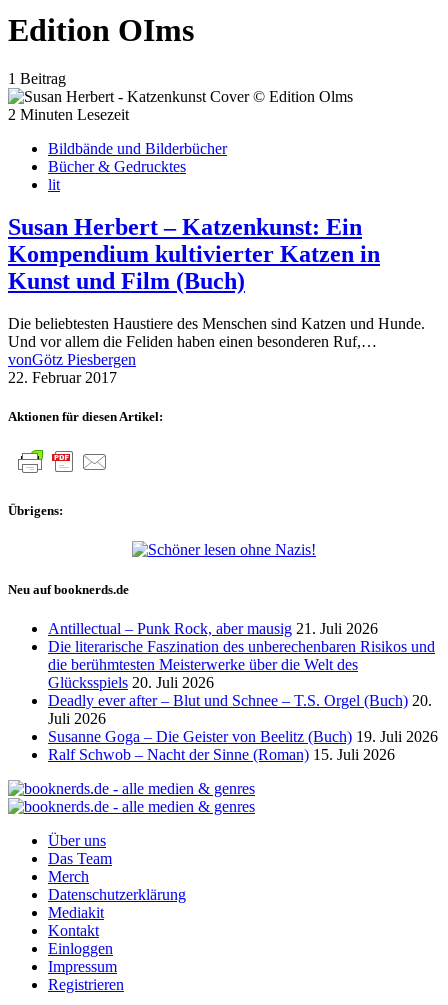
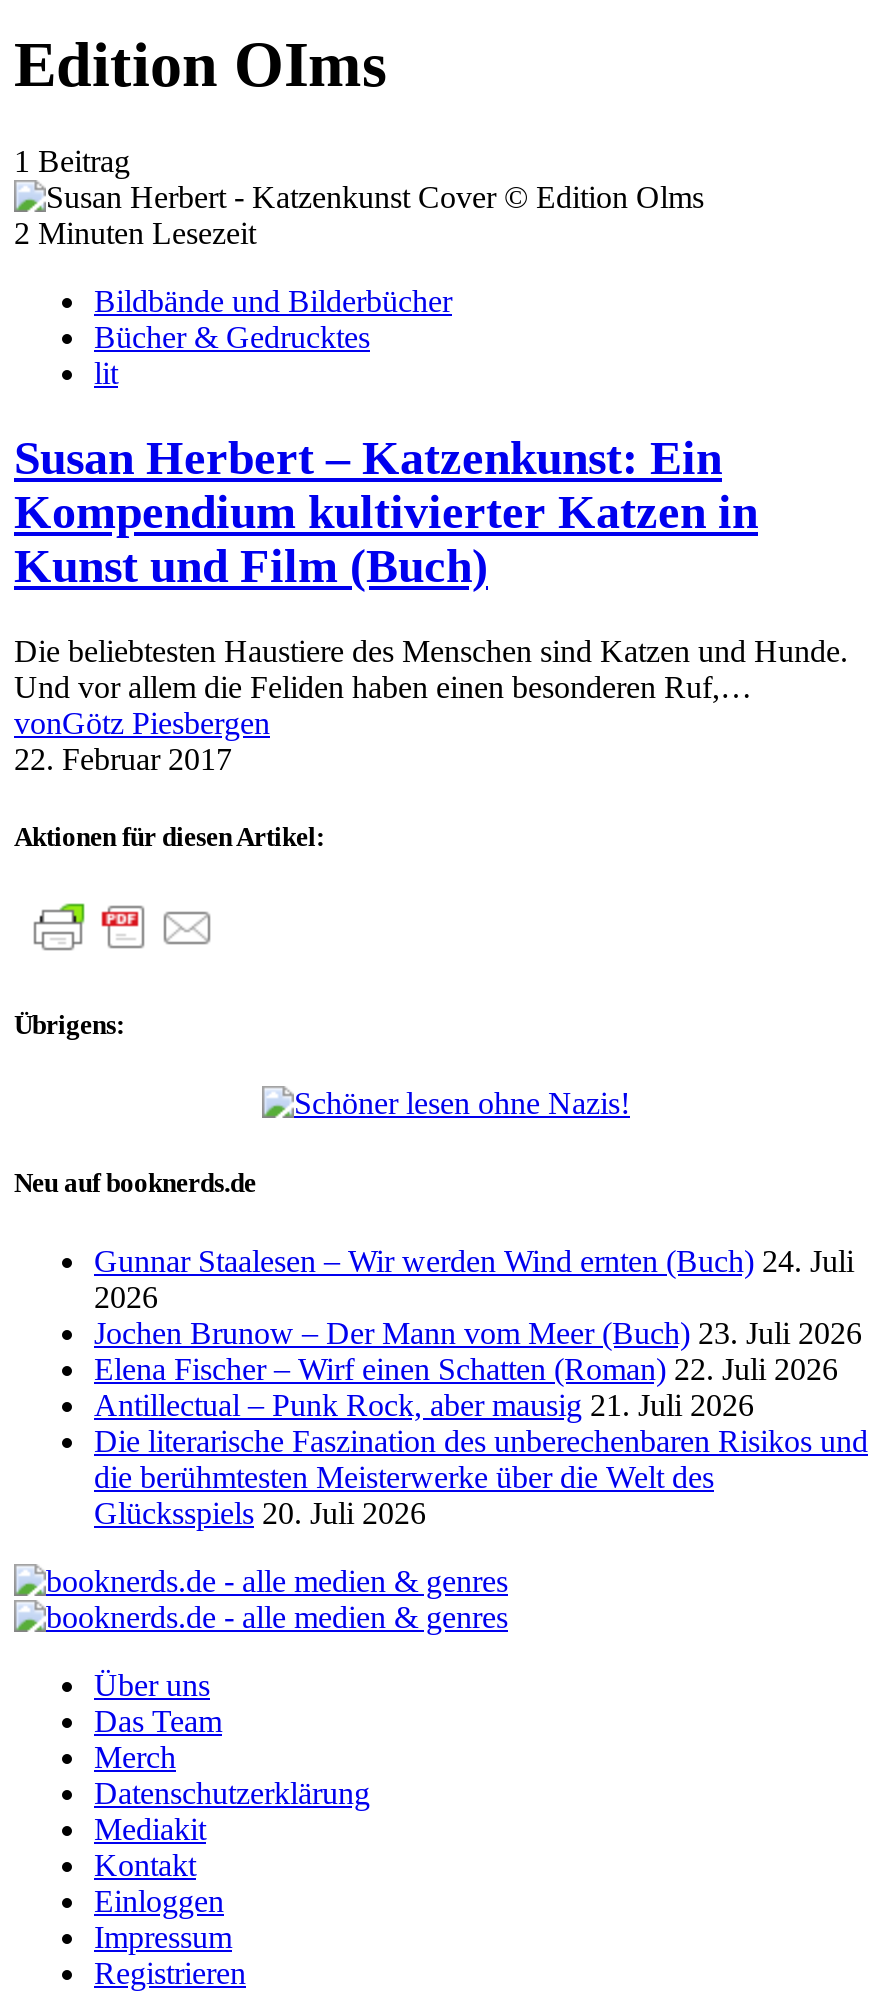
+ Gunnar Staalesen – Wir werden Wind ernten (Buch) 24. Juli
+ 2026
+ Jochen Brunow – Der Mann vom Meer (Buch) 23. Juli 2026
+ Elena Fischer – Wirf einen Schatten (Roman) 22. Juli 2026

moved down: Antillectual – Punk Rock, aber mausig 21. Juli 2026 | Die literarische Faszination des unberechenbaren Risikos und | die berühmtesten Meisterwerke über die Welt des | Glücksspiels 20. Juli 2026

- Deadly ever after – Blut und Schnee – T.S. Orgel (Buch) 20.
- Juli 2026
- Susanne Goga – Die Geister von Beelitz (Buch) 19. Juli 2026
- Ralf Schwob – Nacht der Sinne (Roman) 15. Juli 2026
